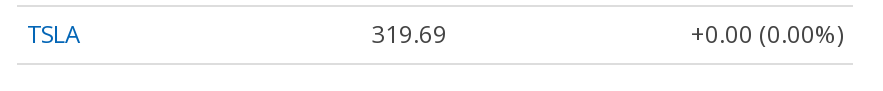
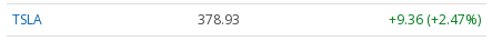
- 319.69
- +0.00 (0.00%)
+ 378.93
+ +9.36 (+2.47%)
